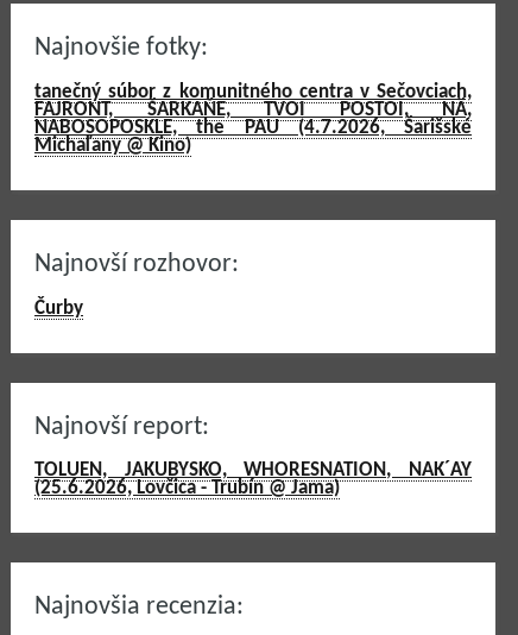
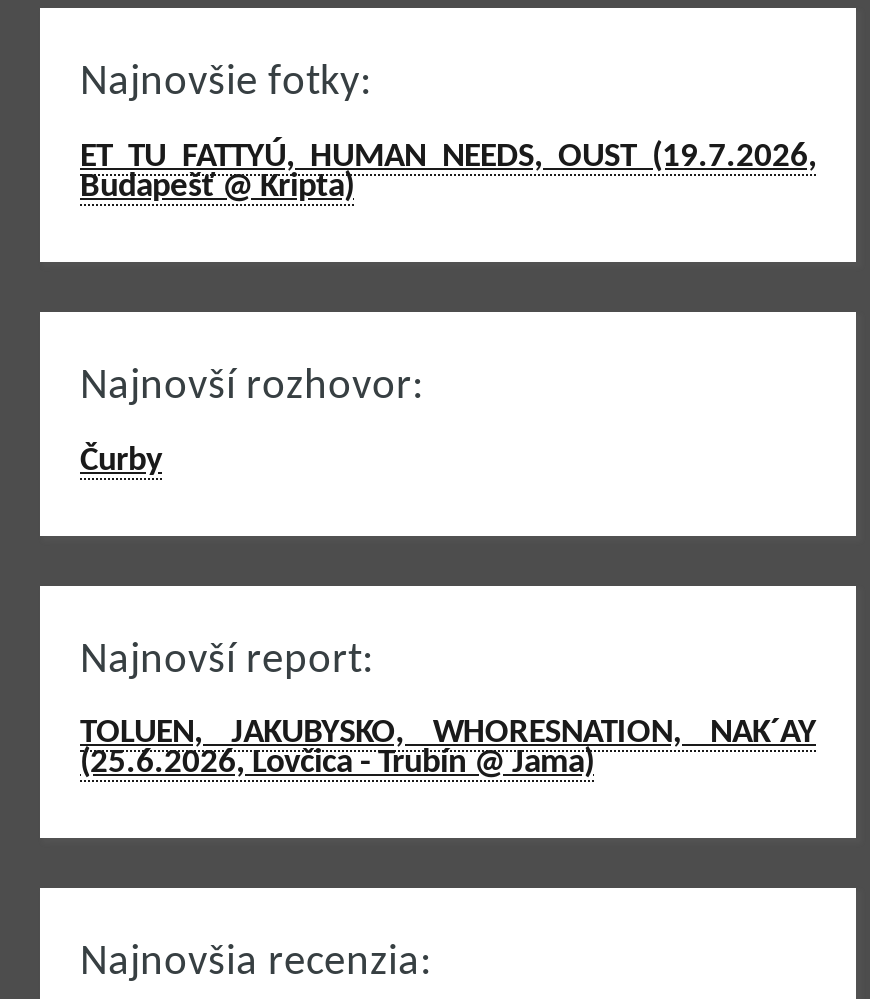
- tanečný súbor z komunitného centra v Sečovciach,
- FAJRONT, ŠARKAŇE, TVOI POSTOI, NÄ,
- NABOSOPOSKLE, the PAU (4.7.2026, Šarišské
- Michaľany @ Kino)
+ ET TU FATTYÚ, HUMAN NEEDS, OUST (19.7.2026,
+ Budapešť @ Kripta)
